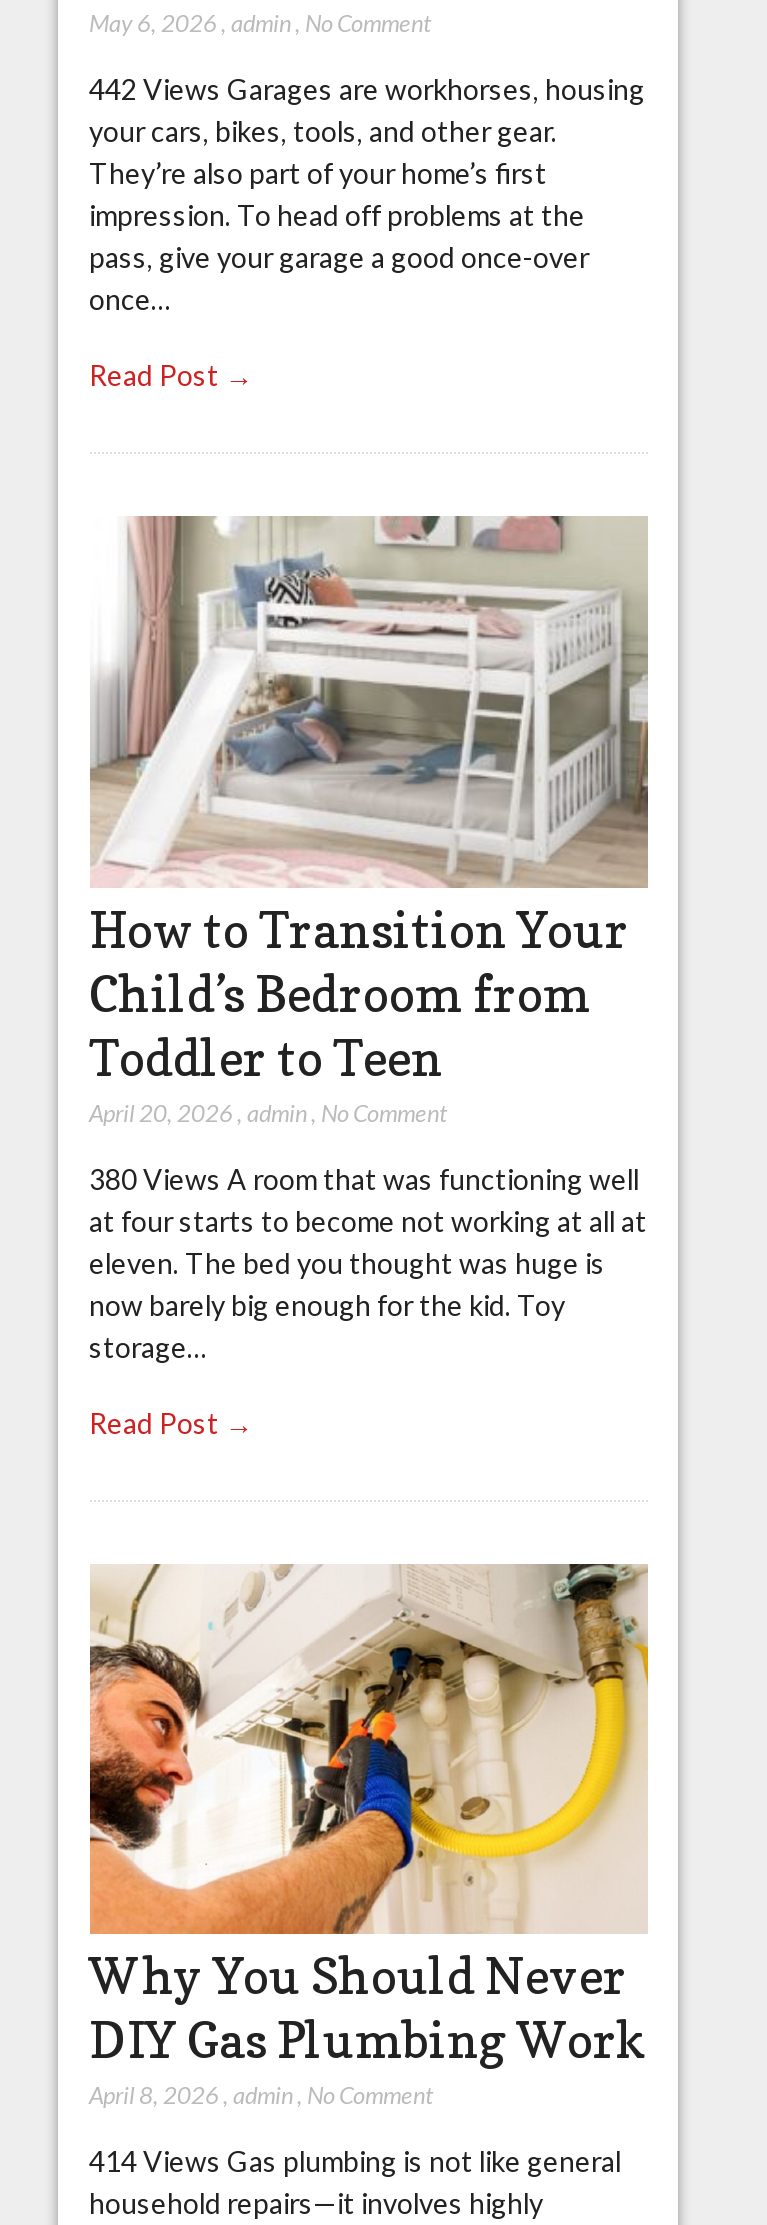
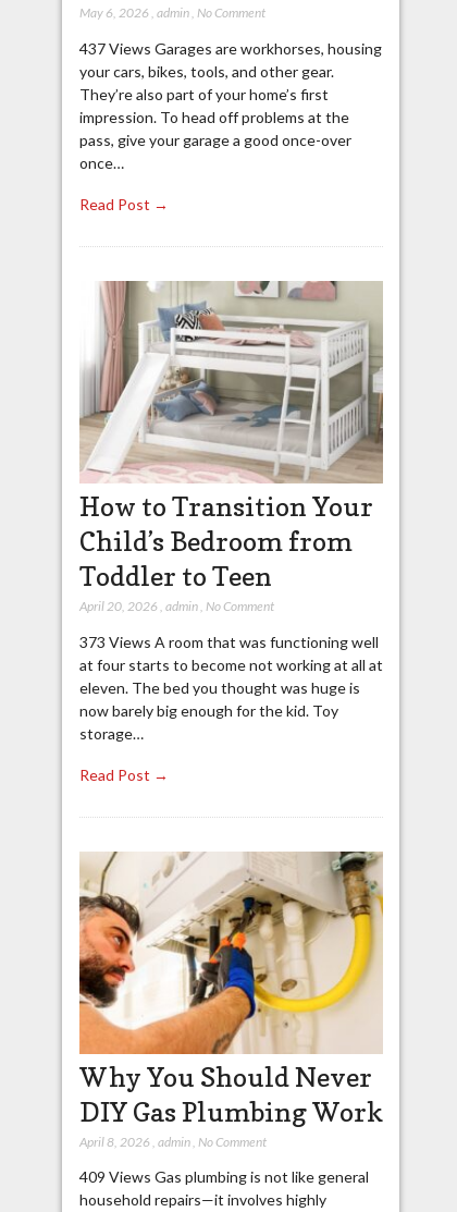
- 442 Views Garages are workhorses, housing
+ 437 Views Garages are workhorses, housing

- 380 Views A room that was functioning well
+ 373 Views A room that was functioning well

- 414 Views Gas plumbing is not like general
+ 409 Views Gas plumbing is not like general
